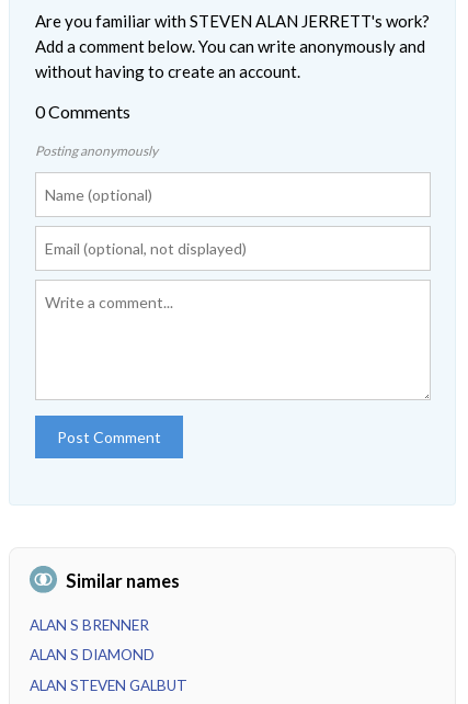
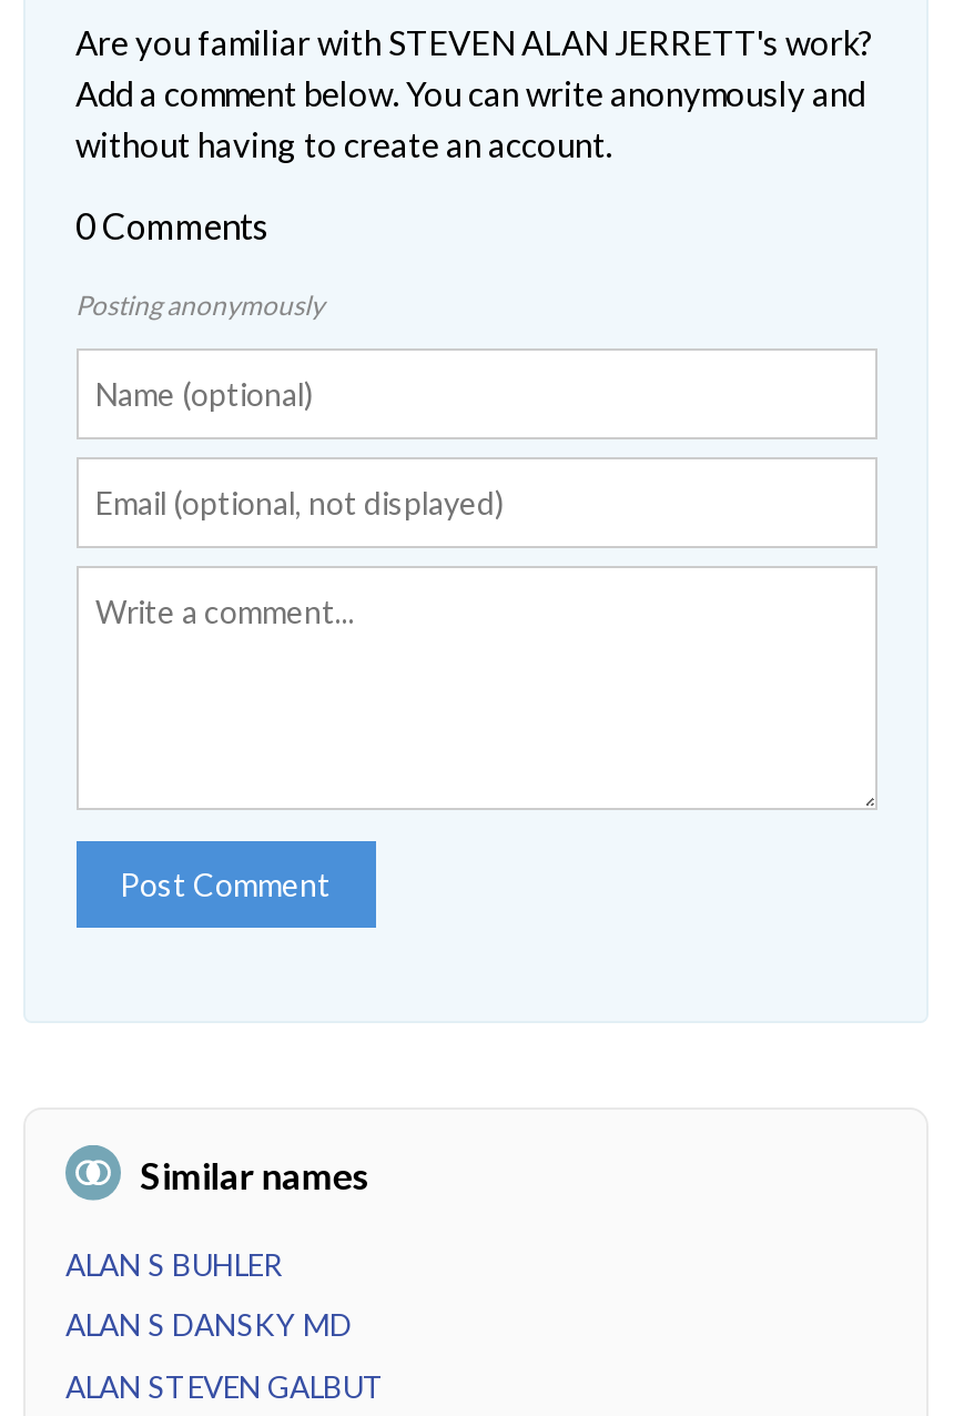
- ALAN S BRENNER
+ ALAN S BUHLER

- ALAN S DIAMOND
+ ALAN S DANSKY MD
